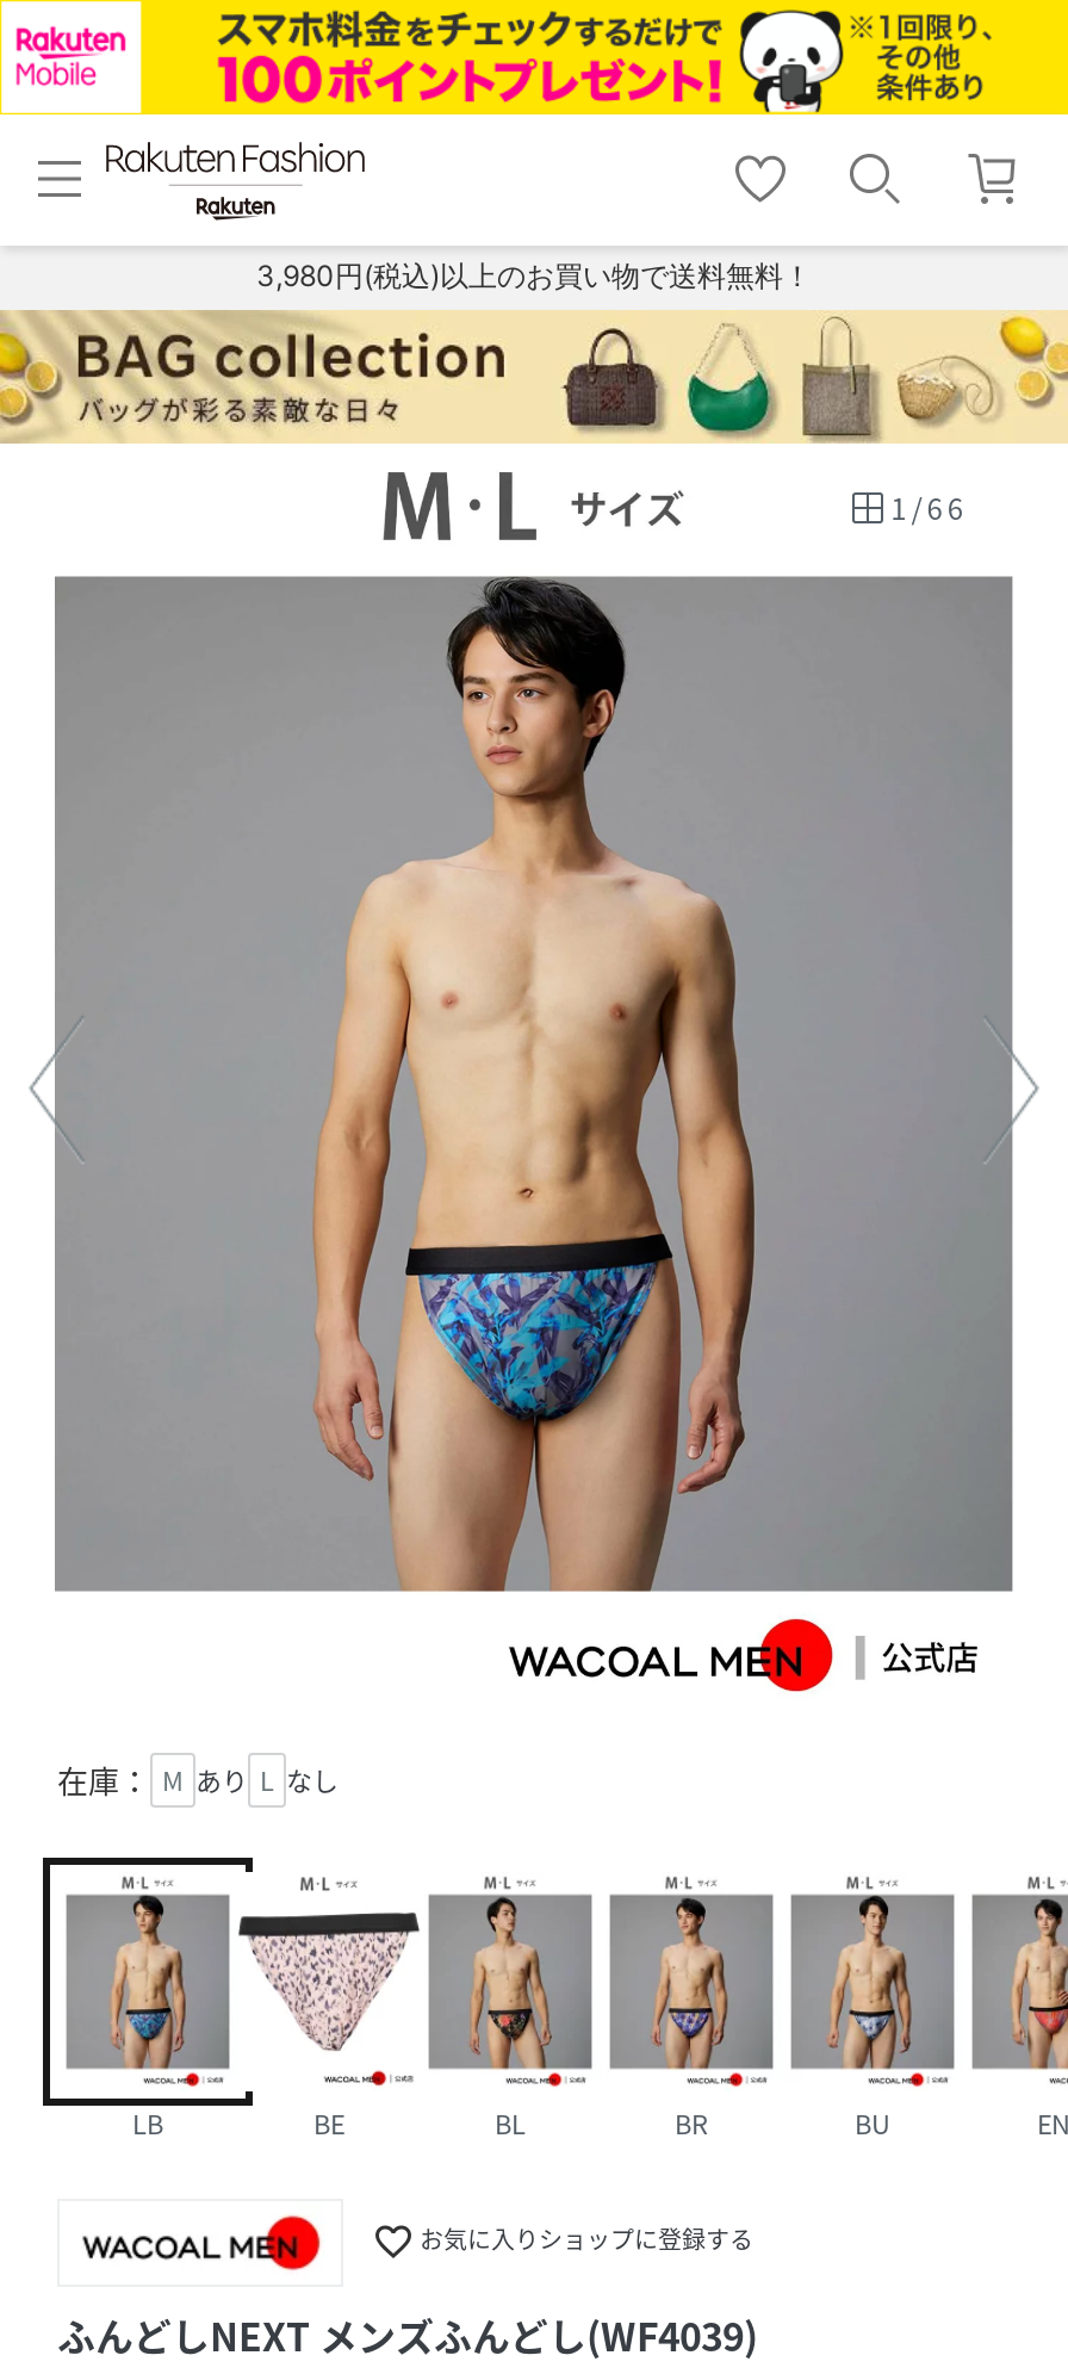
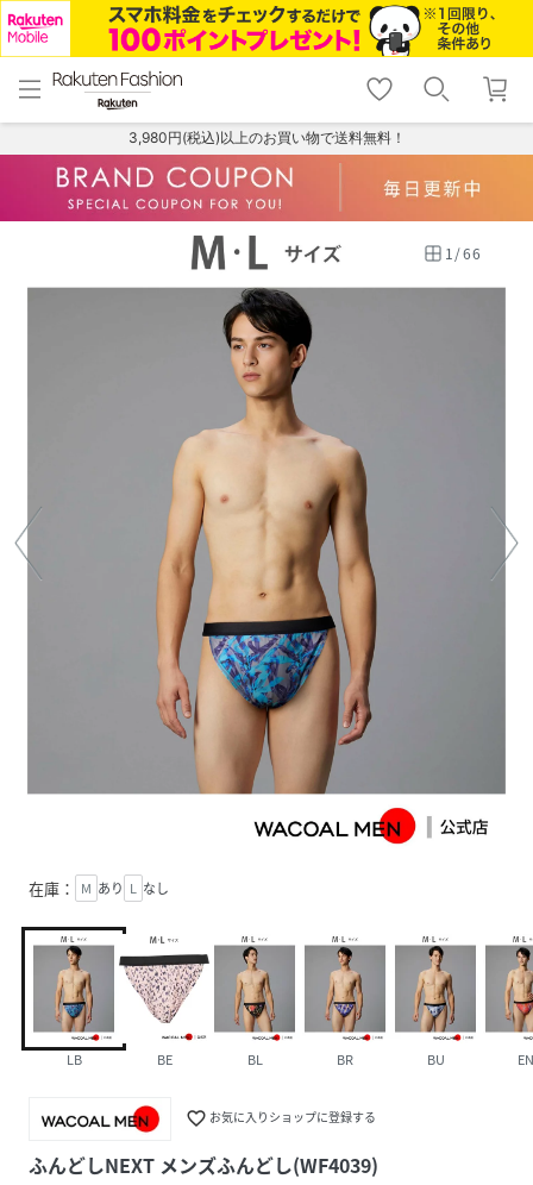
- [image]
+ [image]
